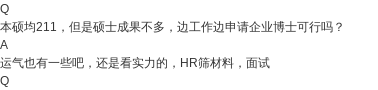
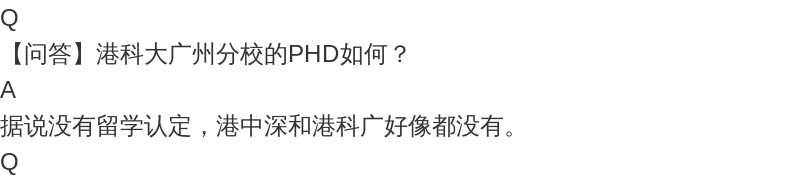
- 本硕均211，但是硕士成果不多，边工作边申请企业博士可行吗？
+ 【问答】港科大广州分校的PHD如何？

- 运气也有一些吧，还是看实力的，HR筛材料，面试
+ 据说没有留学认定，港中深和港科广好像都没有。
